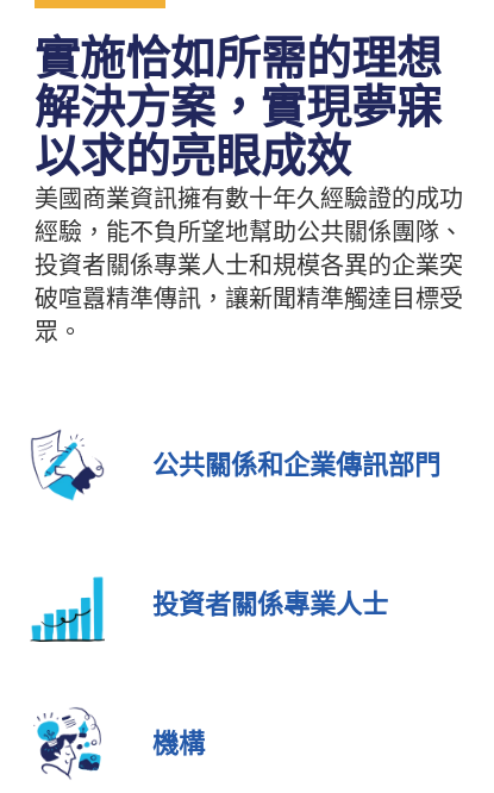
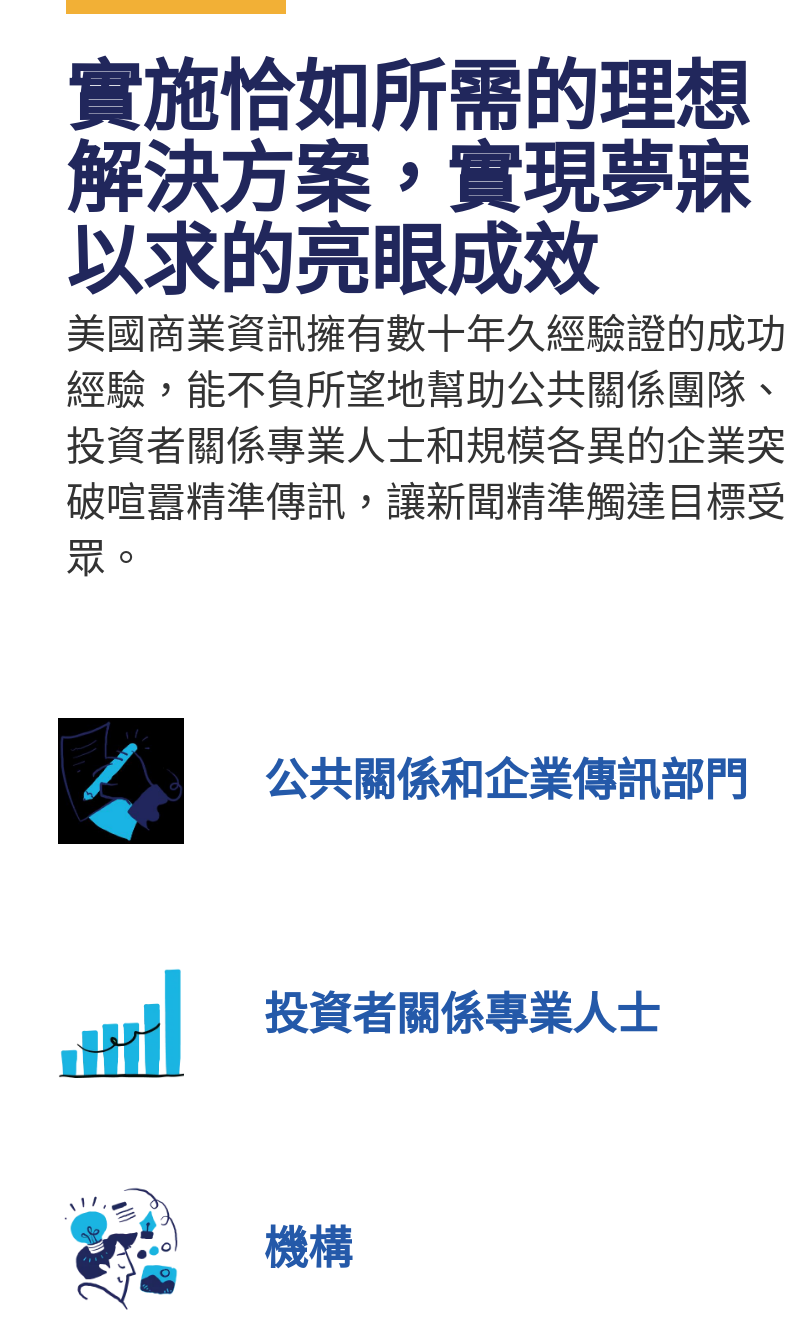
- [image]
+ [image]
